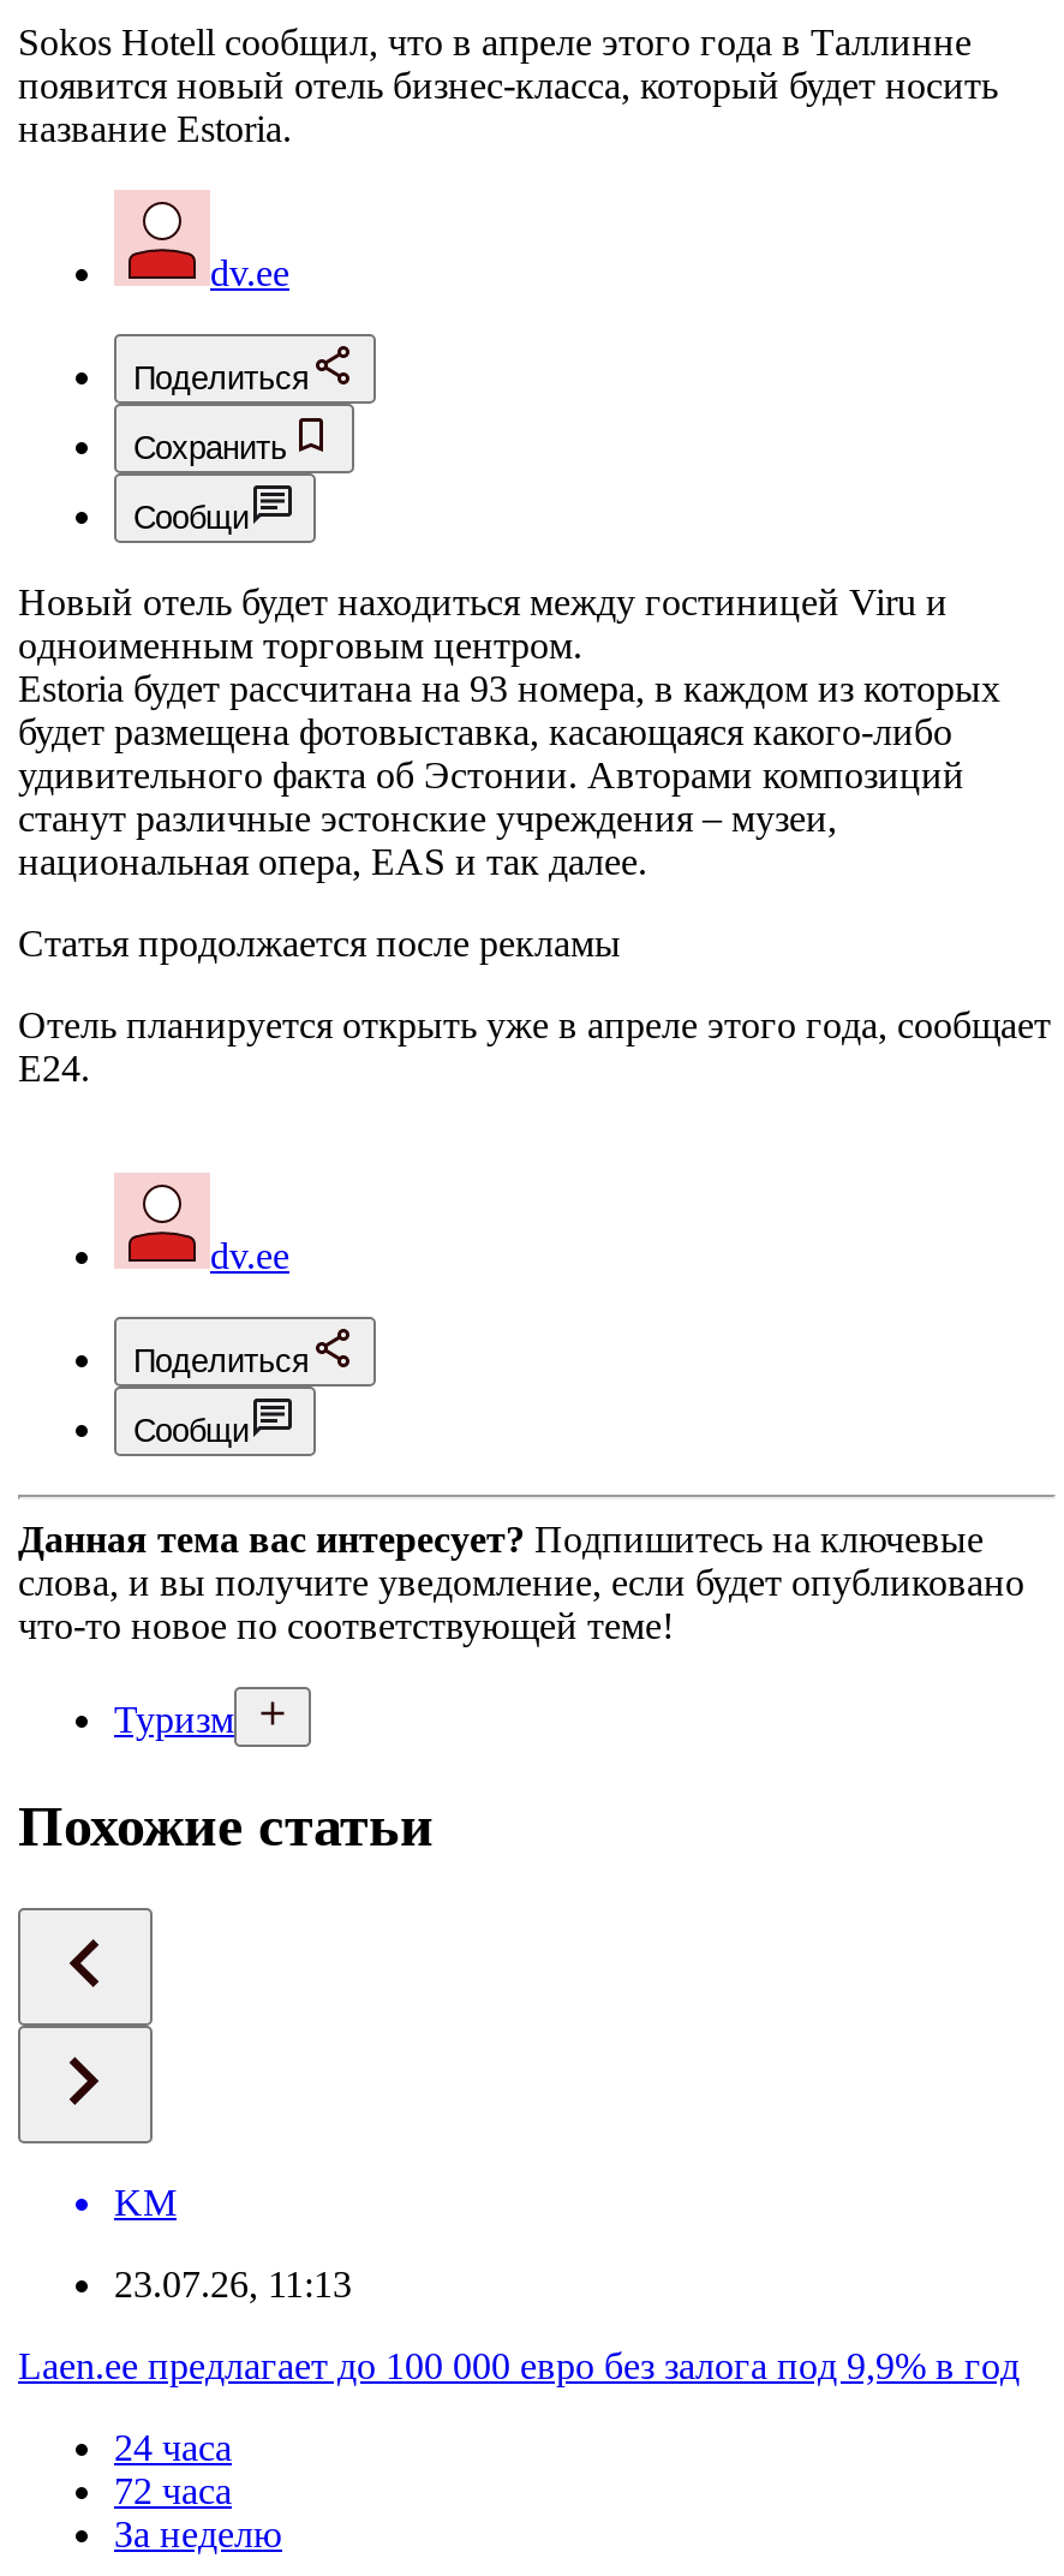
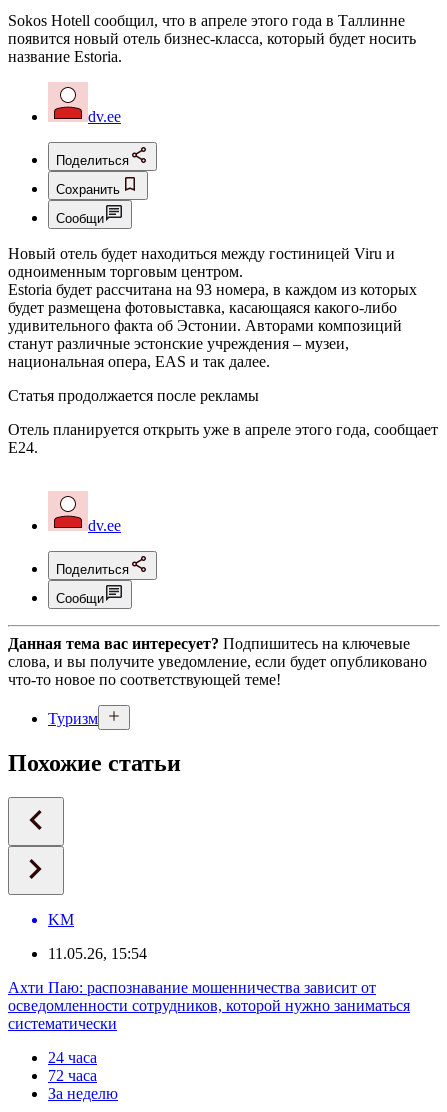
- 23.07.26, 11:13
+ 11.05.26, 15:54

- Laen.ee предлагает до 100 000 евро без залога под 9,9% в год
+ Ахти Паю: распознавание мошенничества зависит от
+ осведомленности сотрудников, которой нужно заниматься
+ систематически
